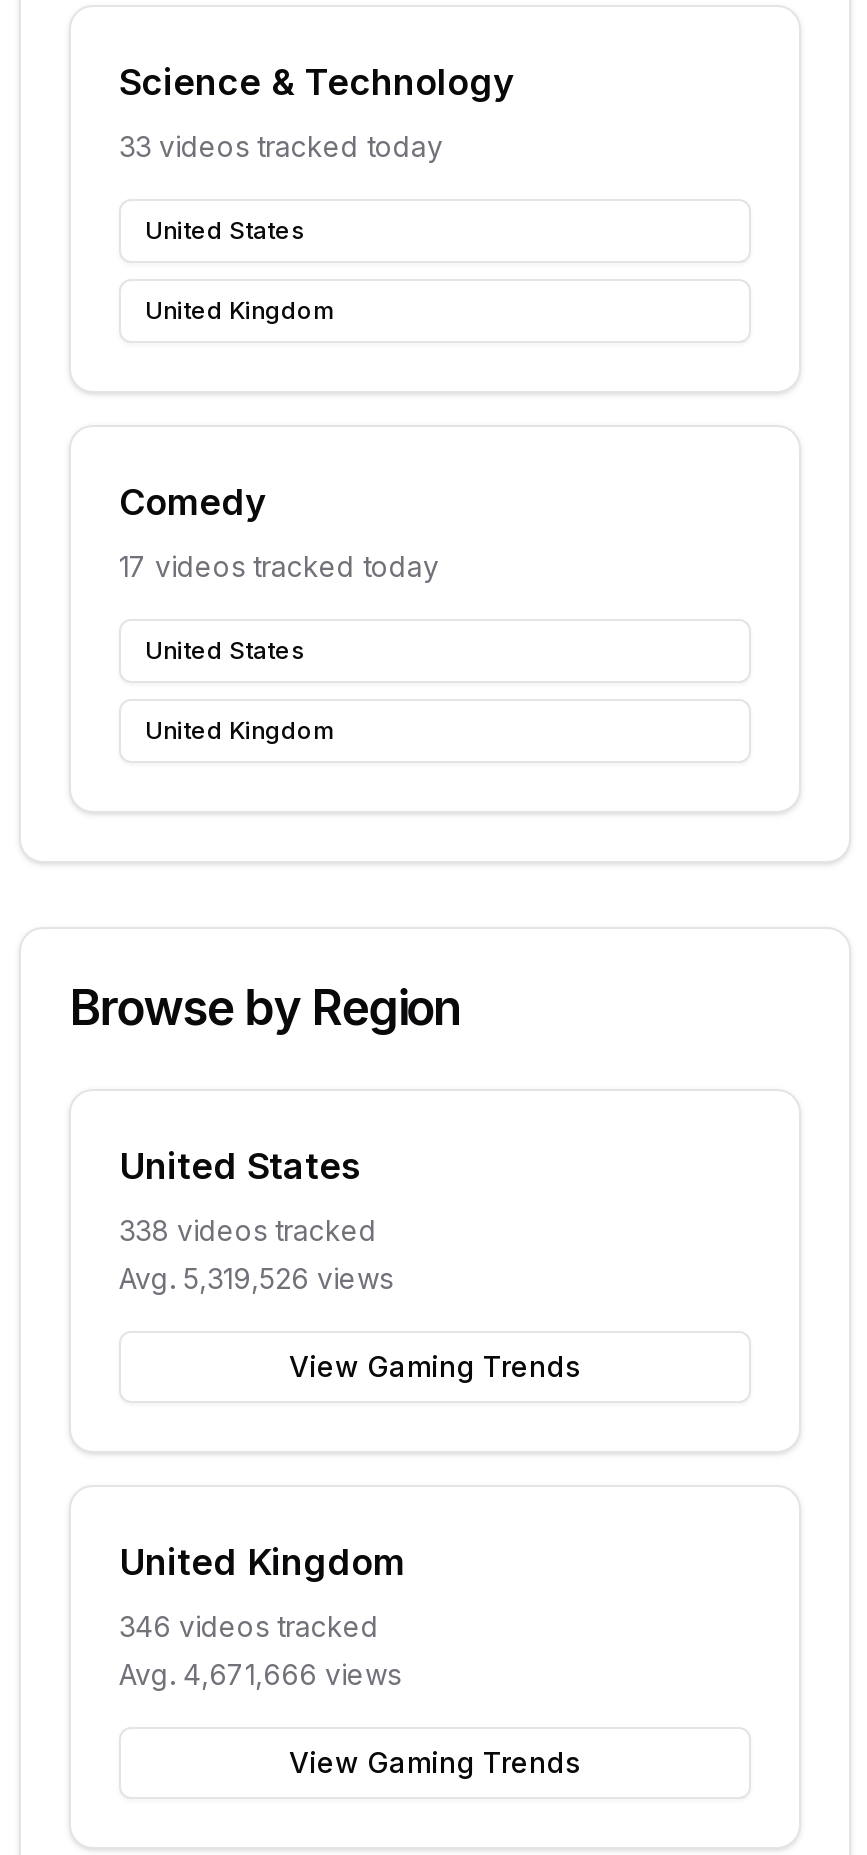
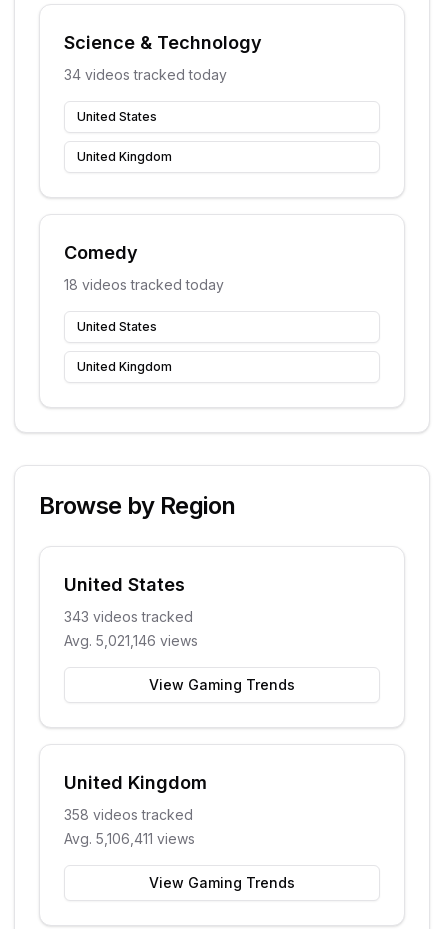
- 33 videos tracked today
+ 34 videos tracked today

- 17 videos tracked today
+ 18 videos tracked today

- 338 videos tracked
+ 343 videos tracked

- Avg. 5,319,526 views
+ Avg. 5,021,146 views

- 346 videos tracked
+ 358 videos tracked

- Avg. 4,671,666 views
+ Avg. 5,106,411 views
